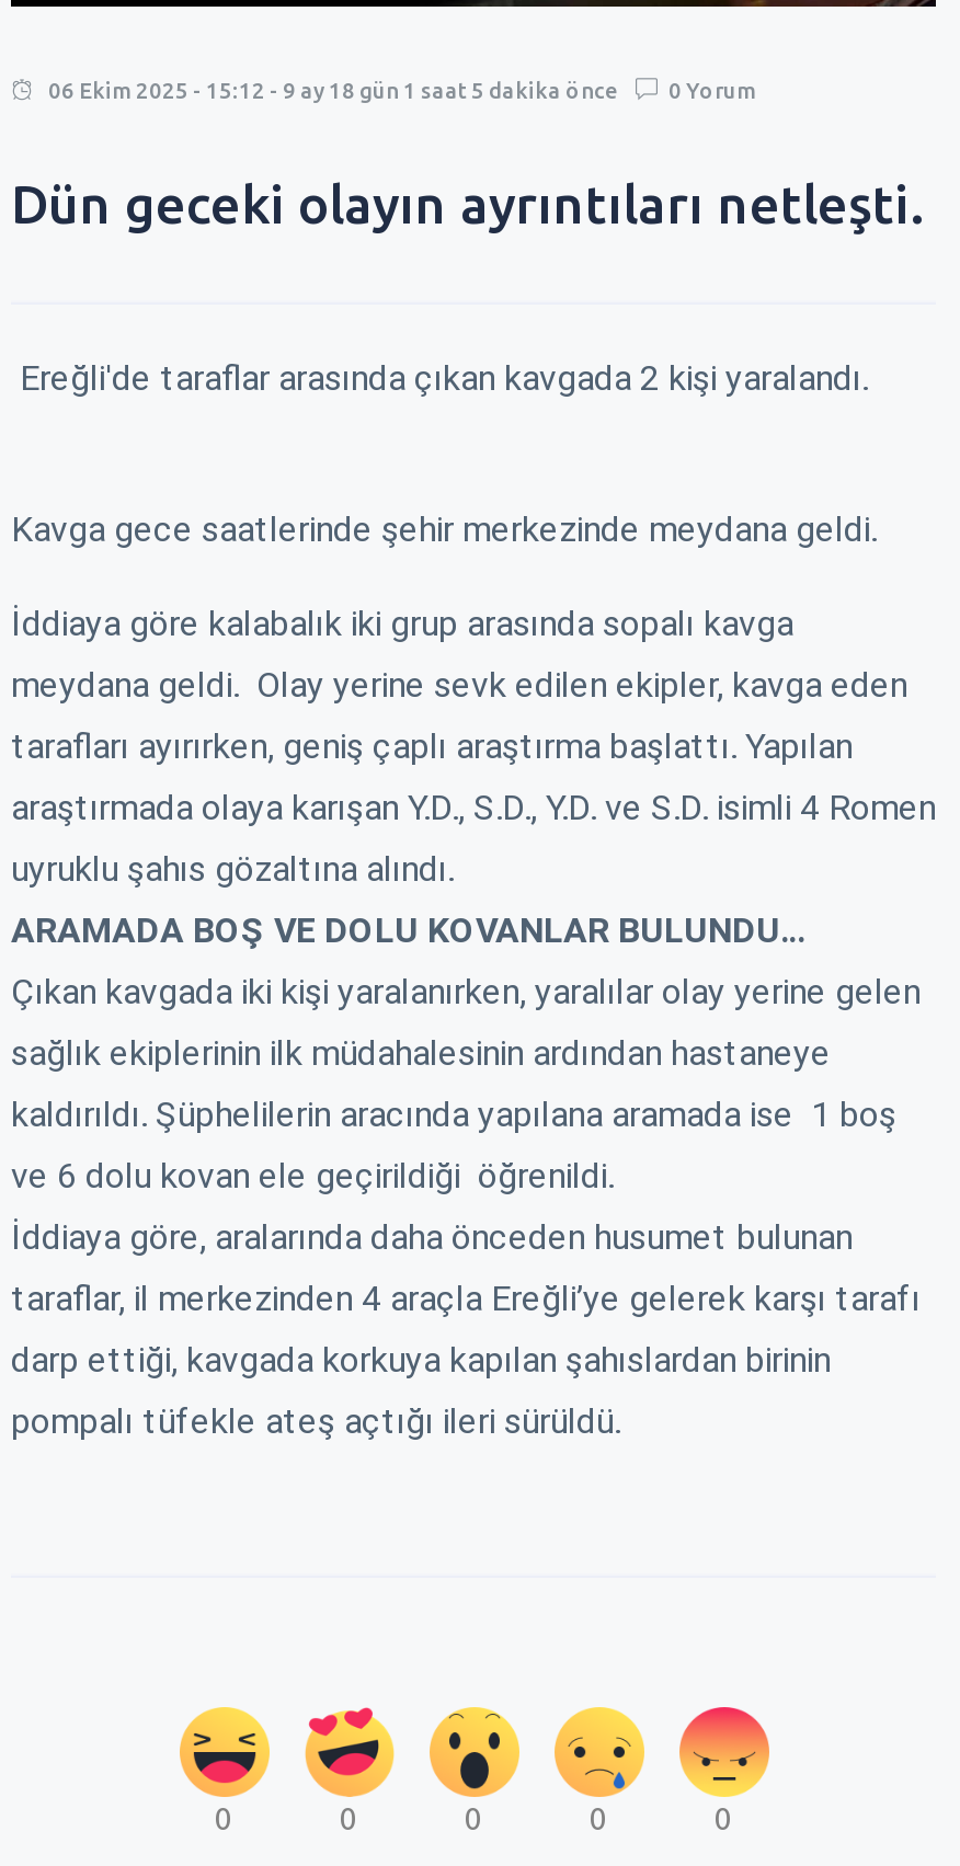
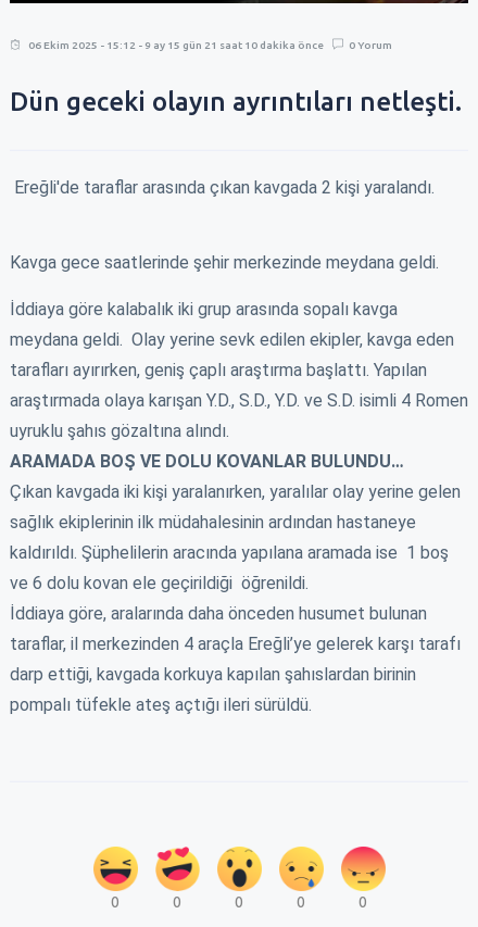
- 06 Ekim 2025 - 15:12 - 9 ay 18 gün 1 saat 5 dakika önce
+ 06 Ekim 2025 - 15:12 - 9 ay 15 gün 21 saat 10 dakika önce
